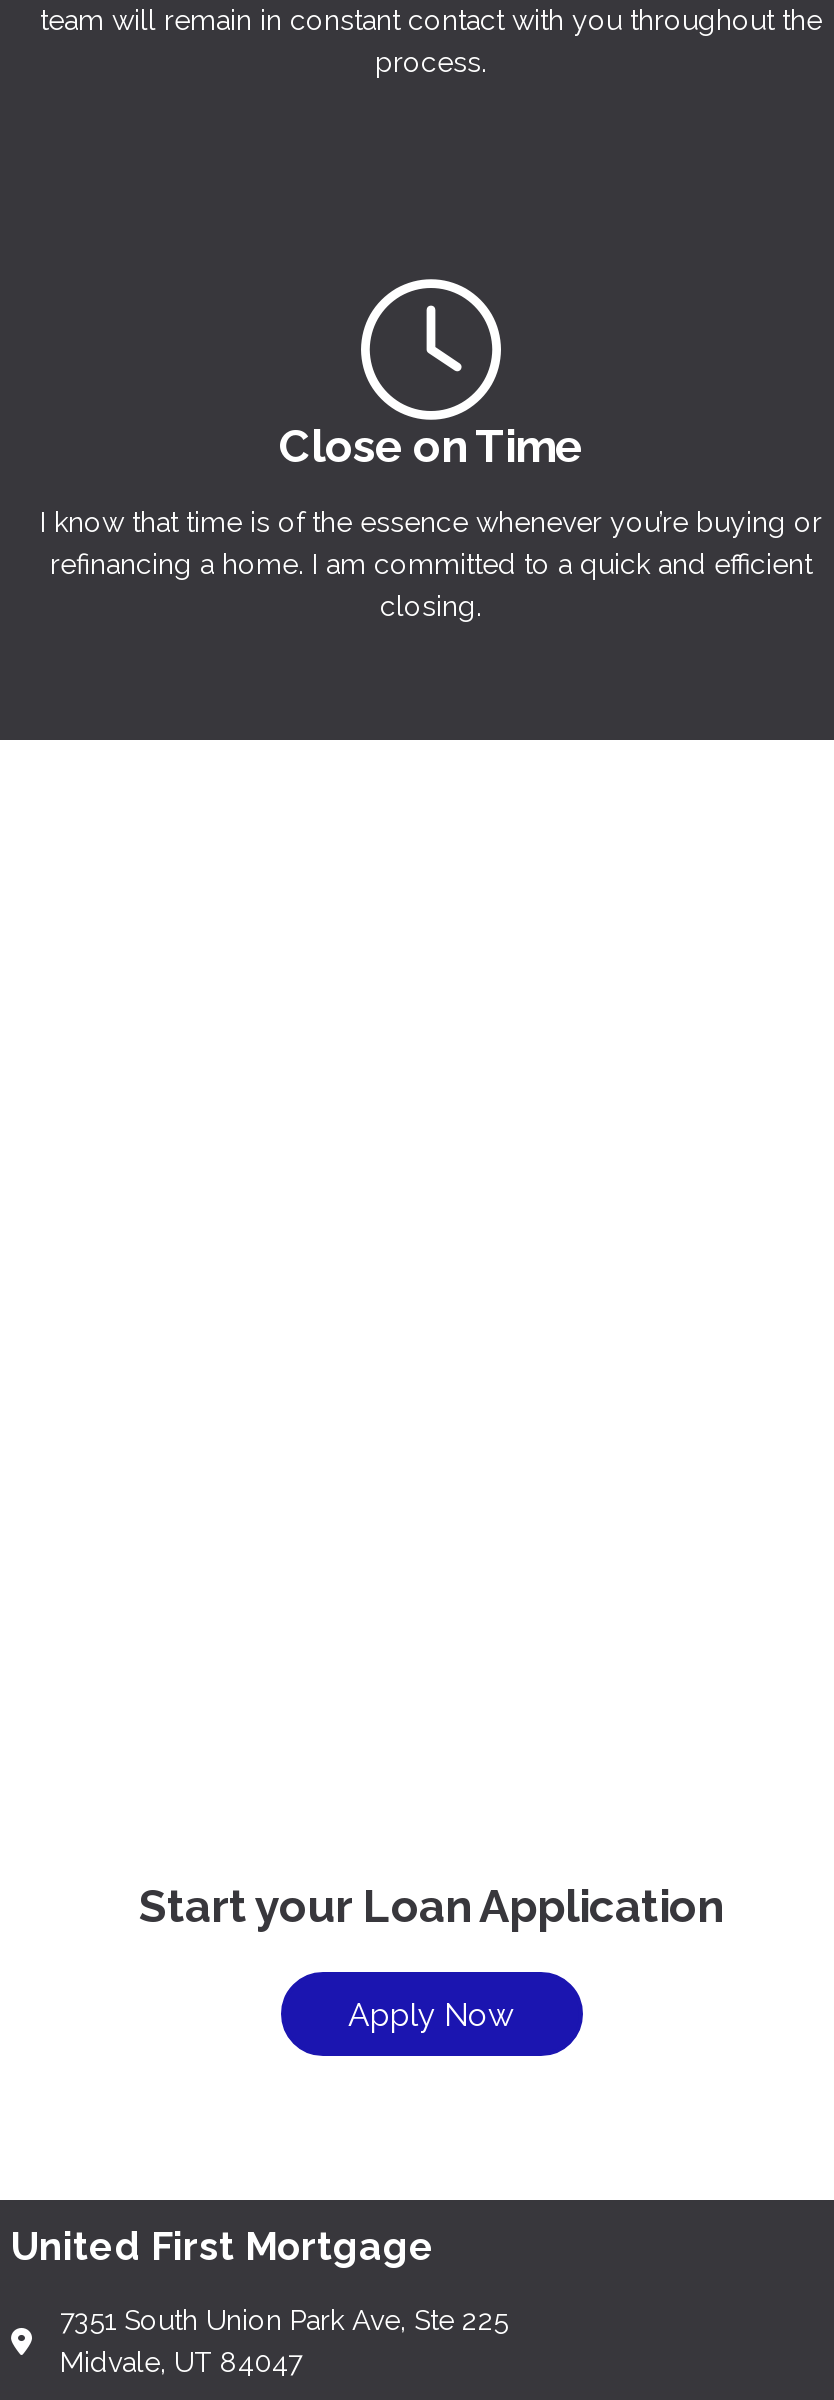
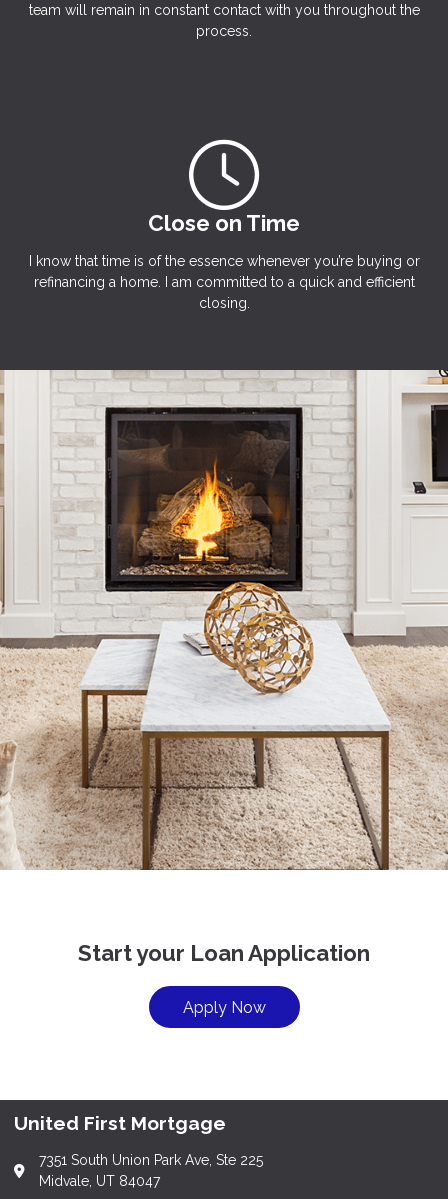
+ [image]
